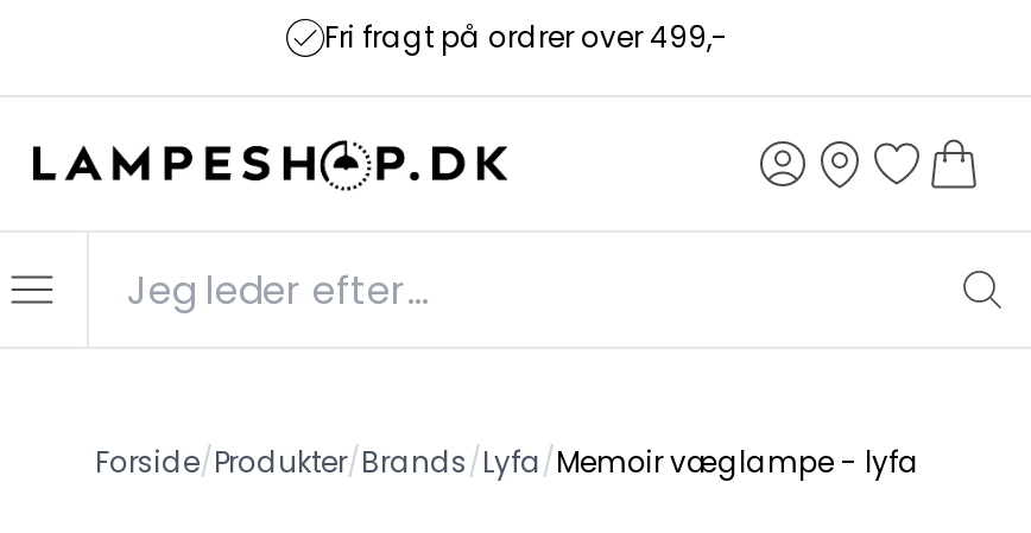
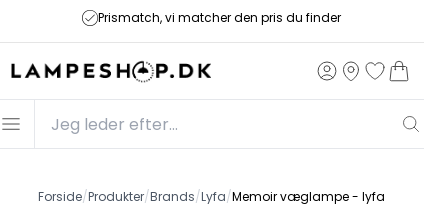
- Fri fragt på ordrer over 499,-
+ Prismatch, vi matcher den pris du finder
